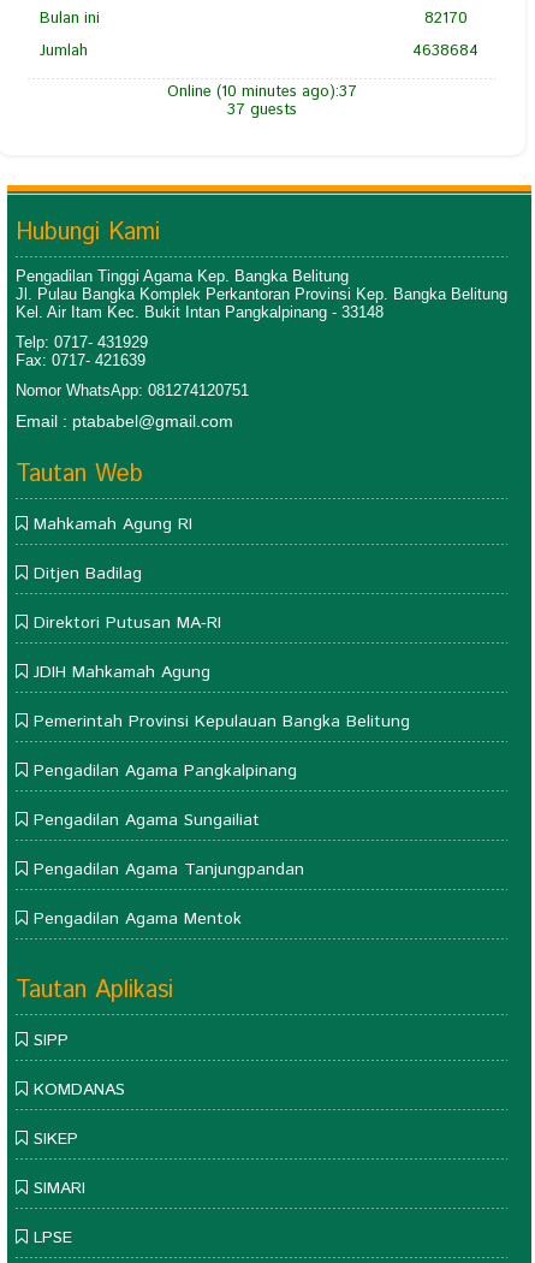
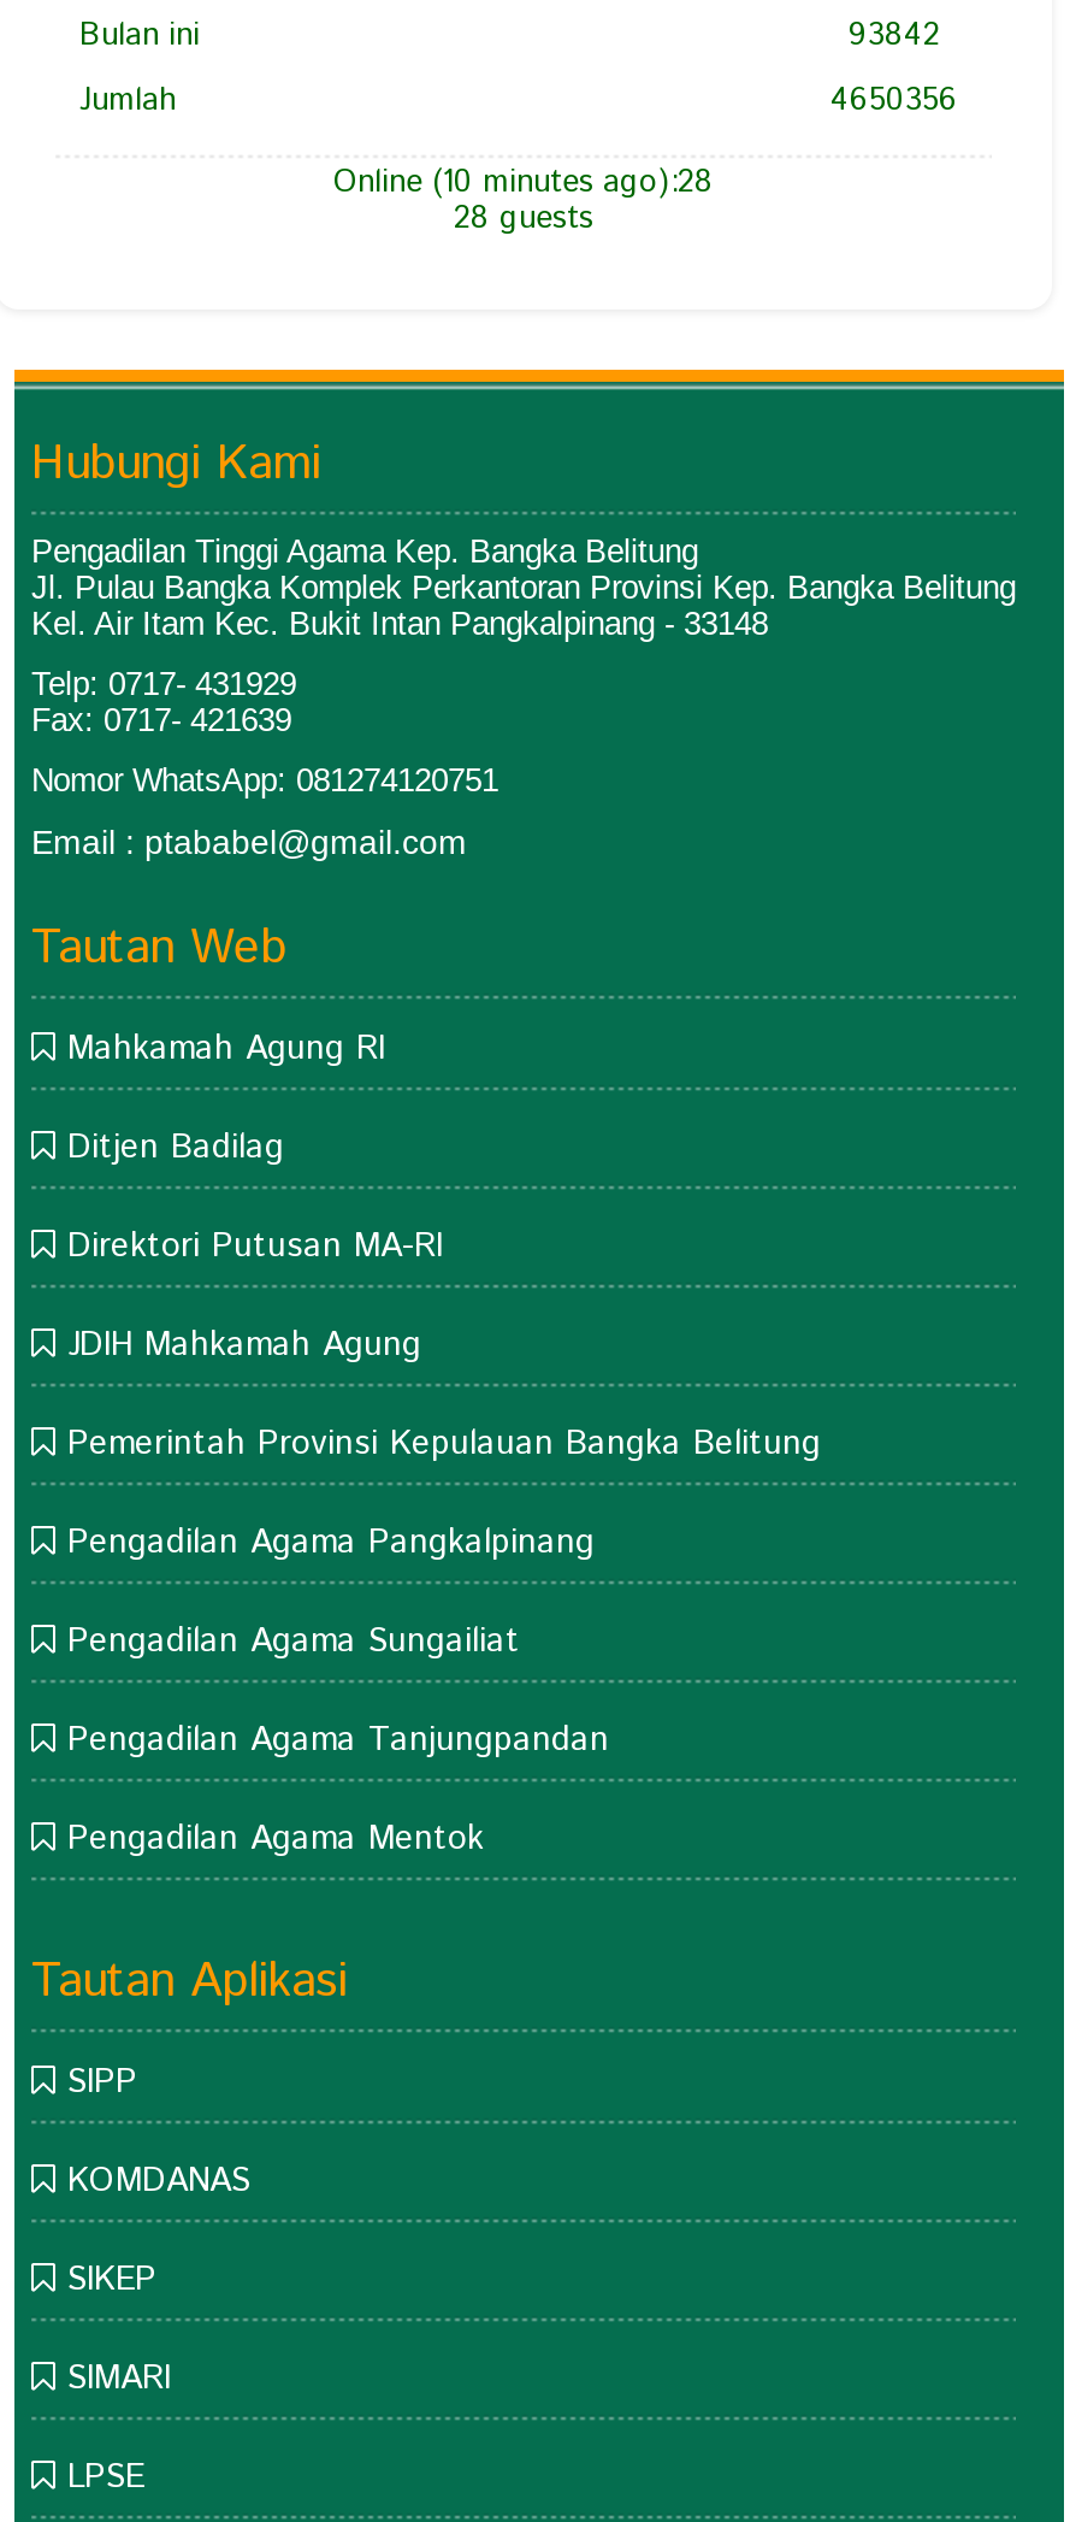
- 82170
+ 93842

- 4638684
+ 4650356

- Online (10 minutes ago):37
+ Online (10 minutes ago):28

- 37 guests
+ 28 guests
